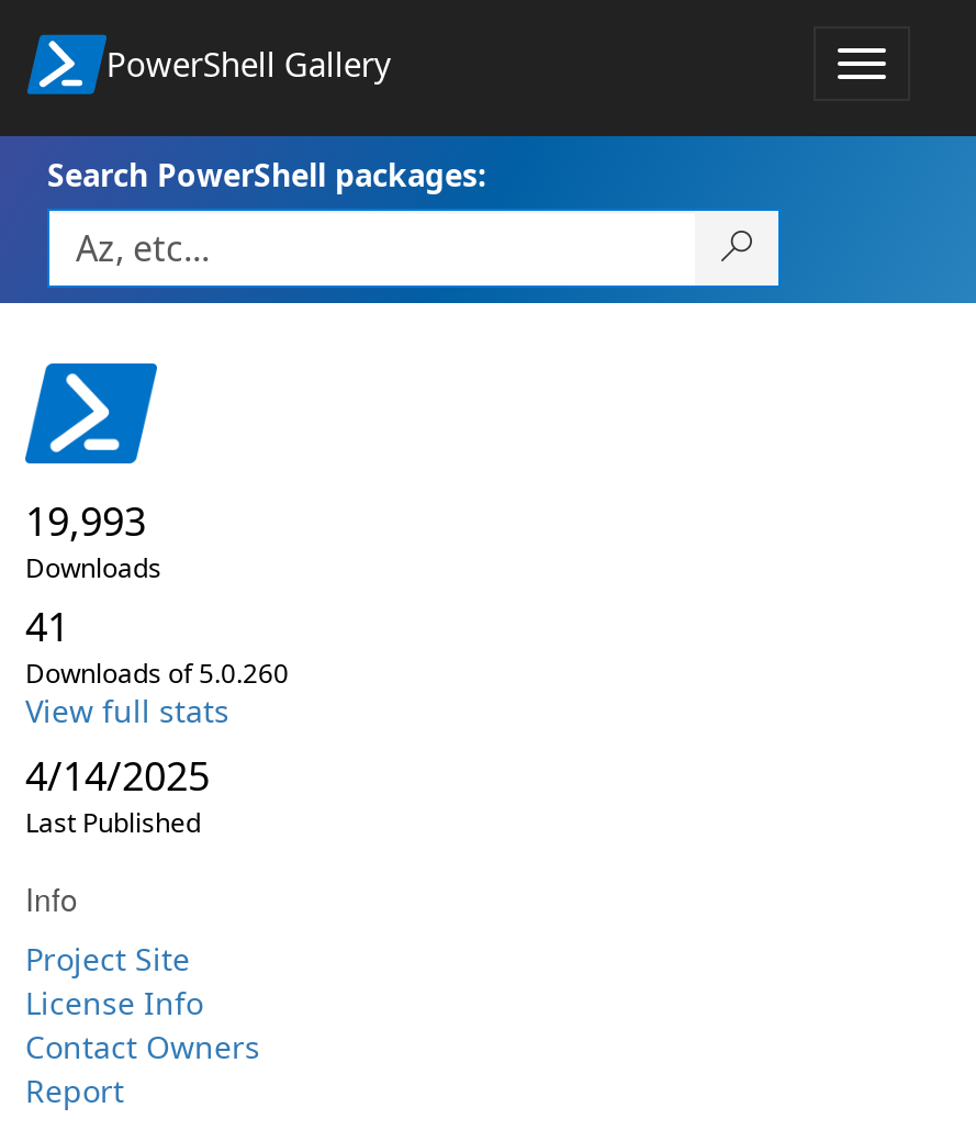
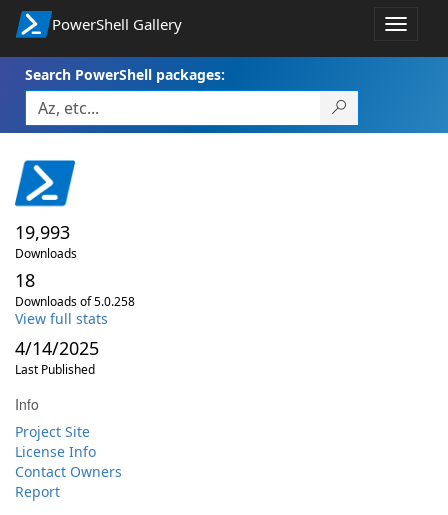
- 41
+ 18

- Downloads of 5.0.260
+ Downloads of 5.0.258
